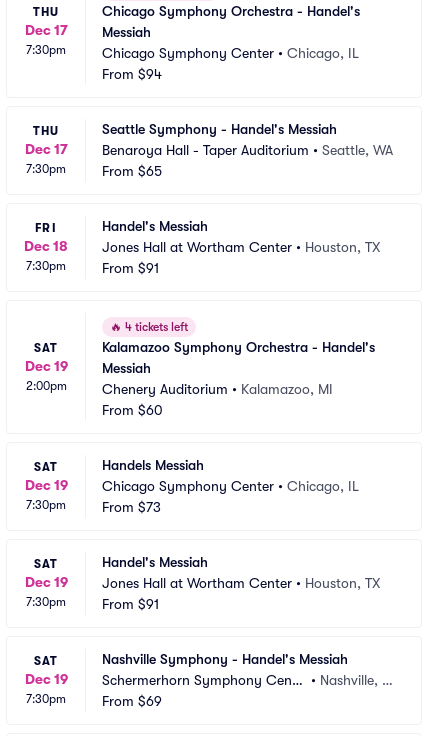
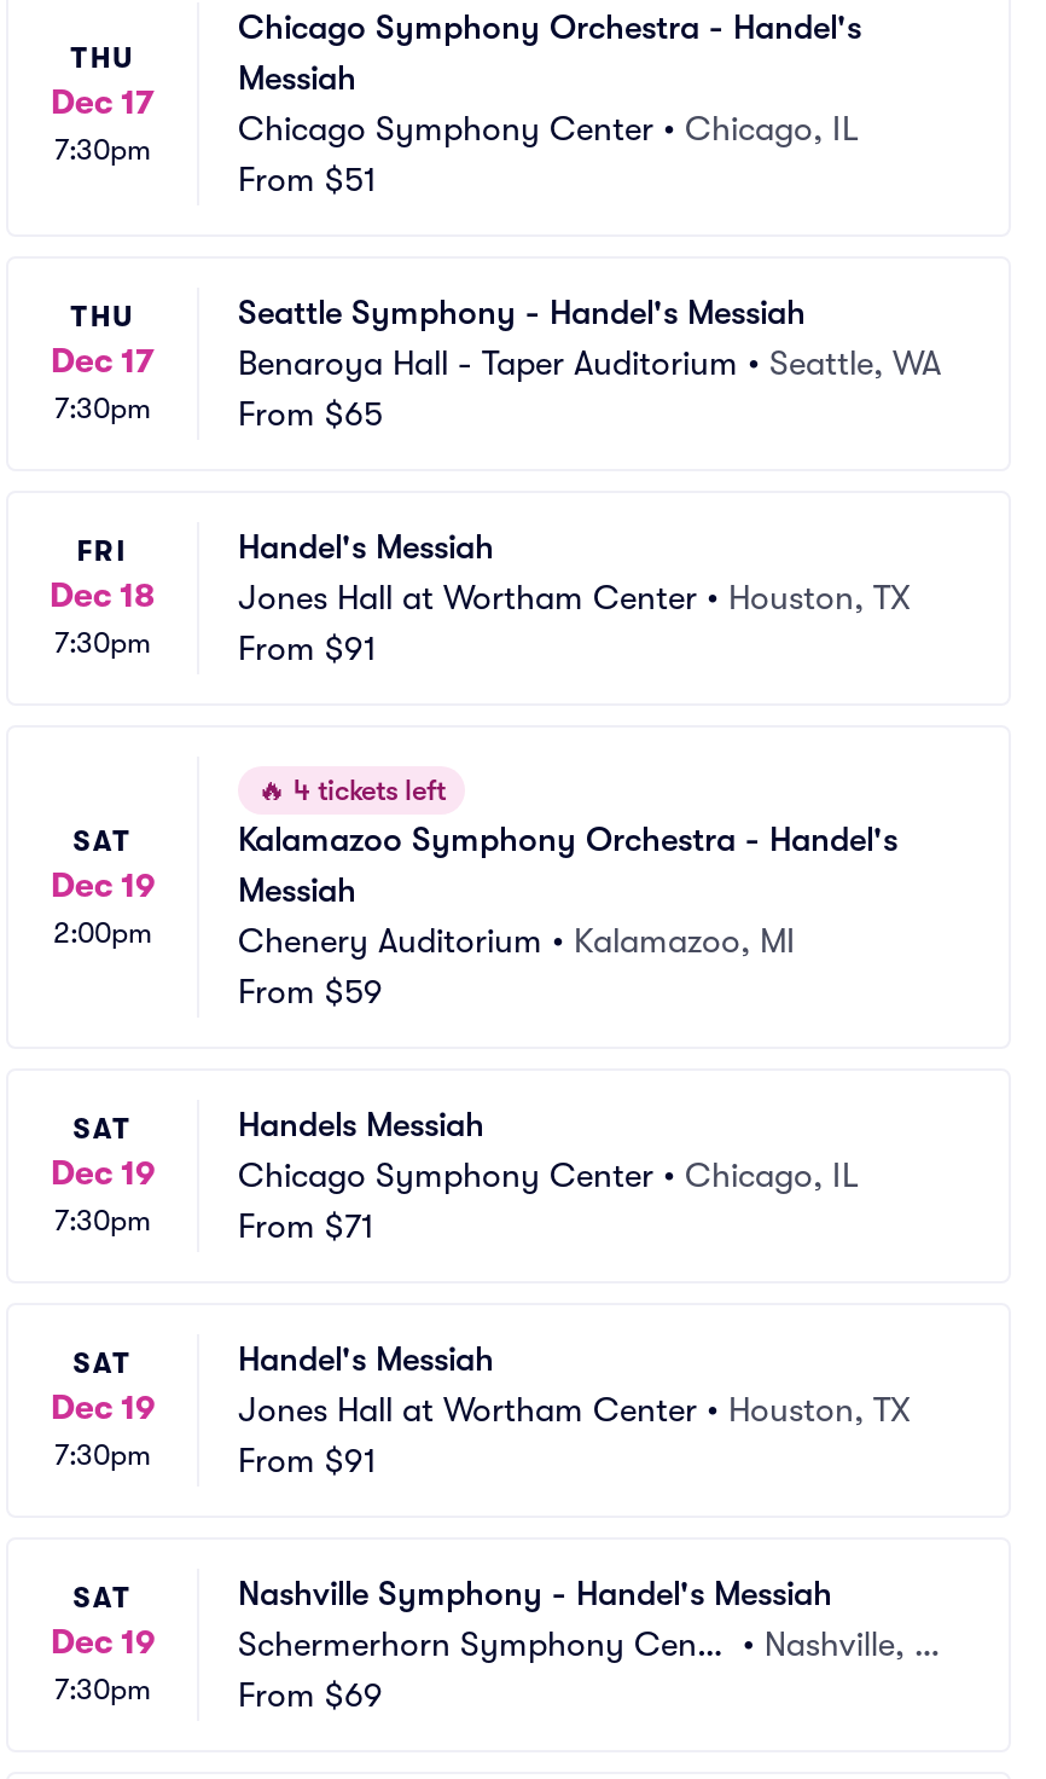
- From $94
+ From $51

- From $60
+ From $59

- From $73
+ From $71
